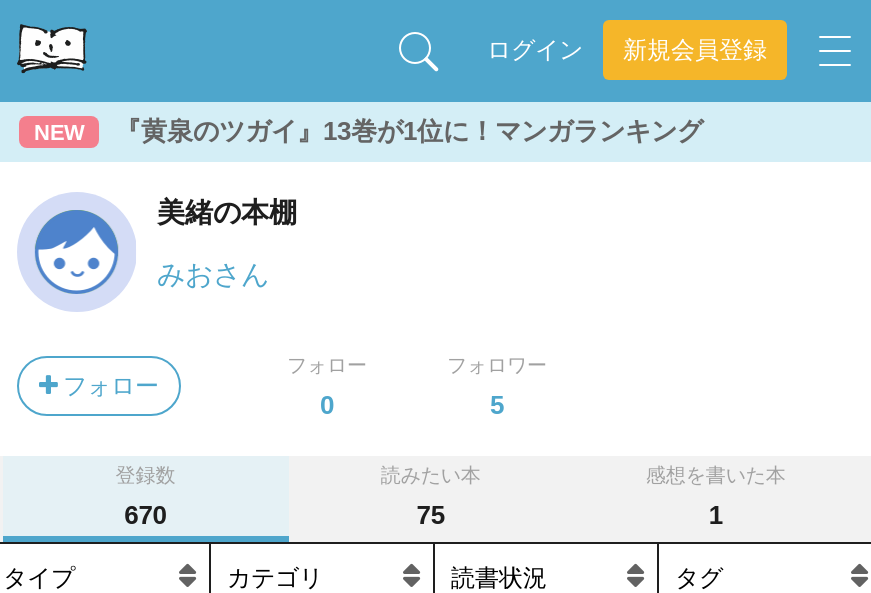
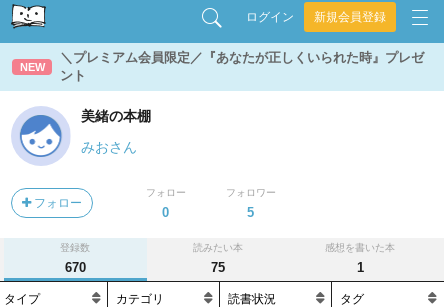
- 『黄泉のツガイ』13巻が1位に！マンガランキング
+ ＼プレミアム会員限定／『あなたが正しくいられた時』プレゼ
+ ント
